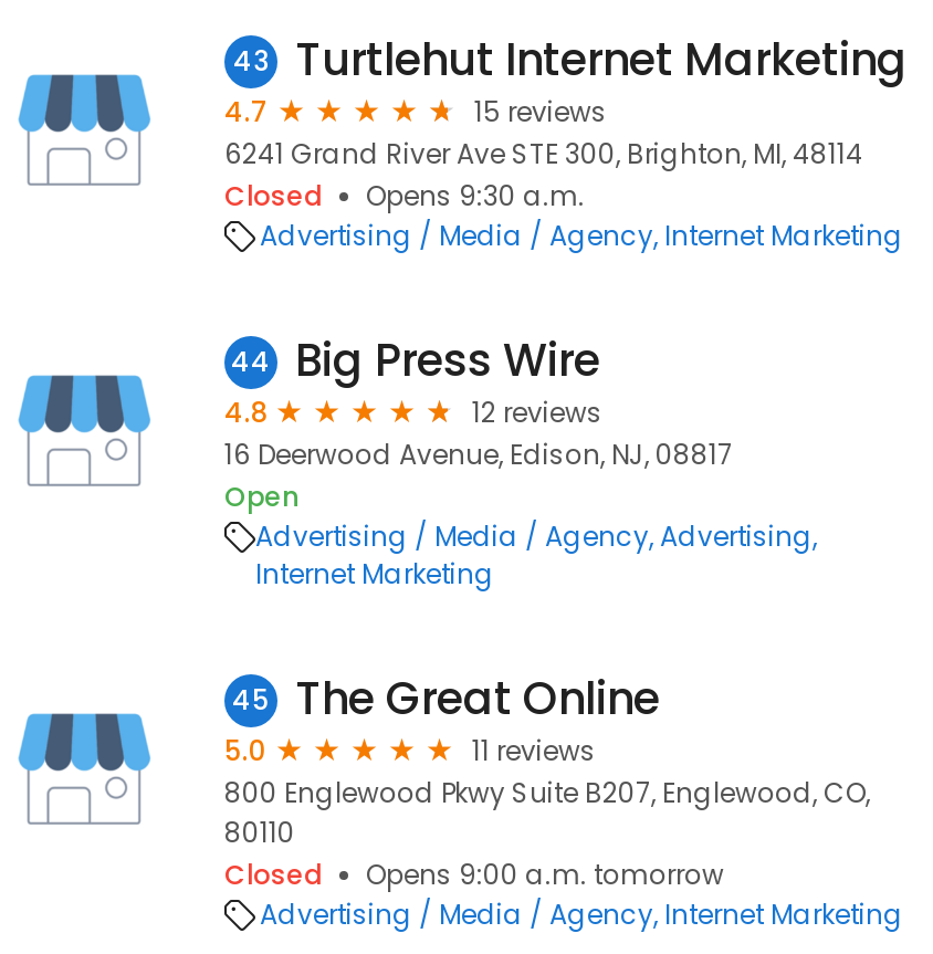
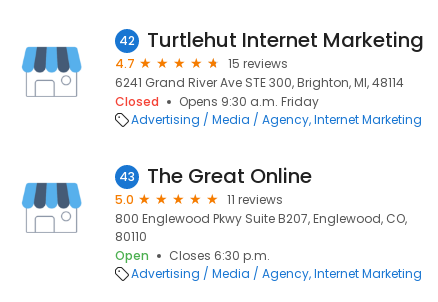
- 43 Turtlehut Internet Marketing
+ 42 Turtlehut Internet Marketing

- Opens 9:30 a.m.
+ Opens 9:30 a.m. Friday

- 44
- Big Press Wire
- 4.8
- 12 reviews
- 16 Deerwood Avenue, Edison, NJ, 08817
- Open
- Advertising / Media / Agency Advertising
- Internet Marketing
- 45
+ 43

- Closed
- Opens 9:00 a.m. tomorrow
+ Open
+ Closes 6:30 p.m.
